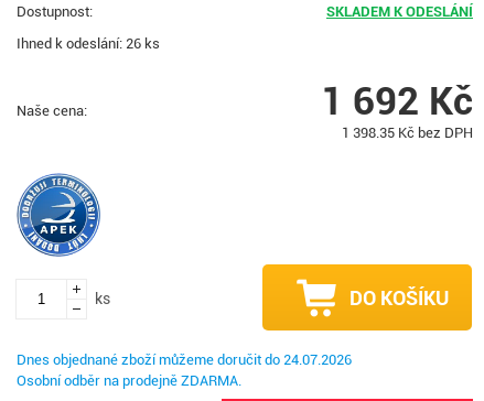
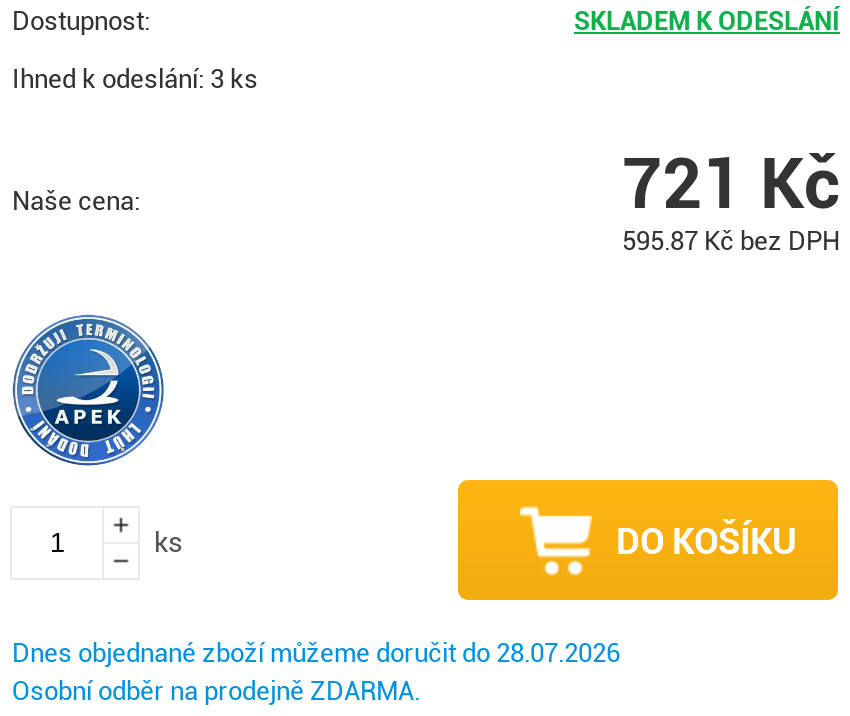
- Ihned k odeslání: 26 ks
+ Ihned k odeslání: 3 ks

- 1 692 Kč
+ 721 Kč

- 1 398.35 Kč bez DPH
+ 595.87 Kč bez DPH

- Dnes objednané zboží můžeme doručit do 24.07.2026
+ Dnes objednané zboží můžeme doručit do 28.07.2026
